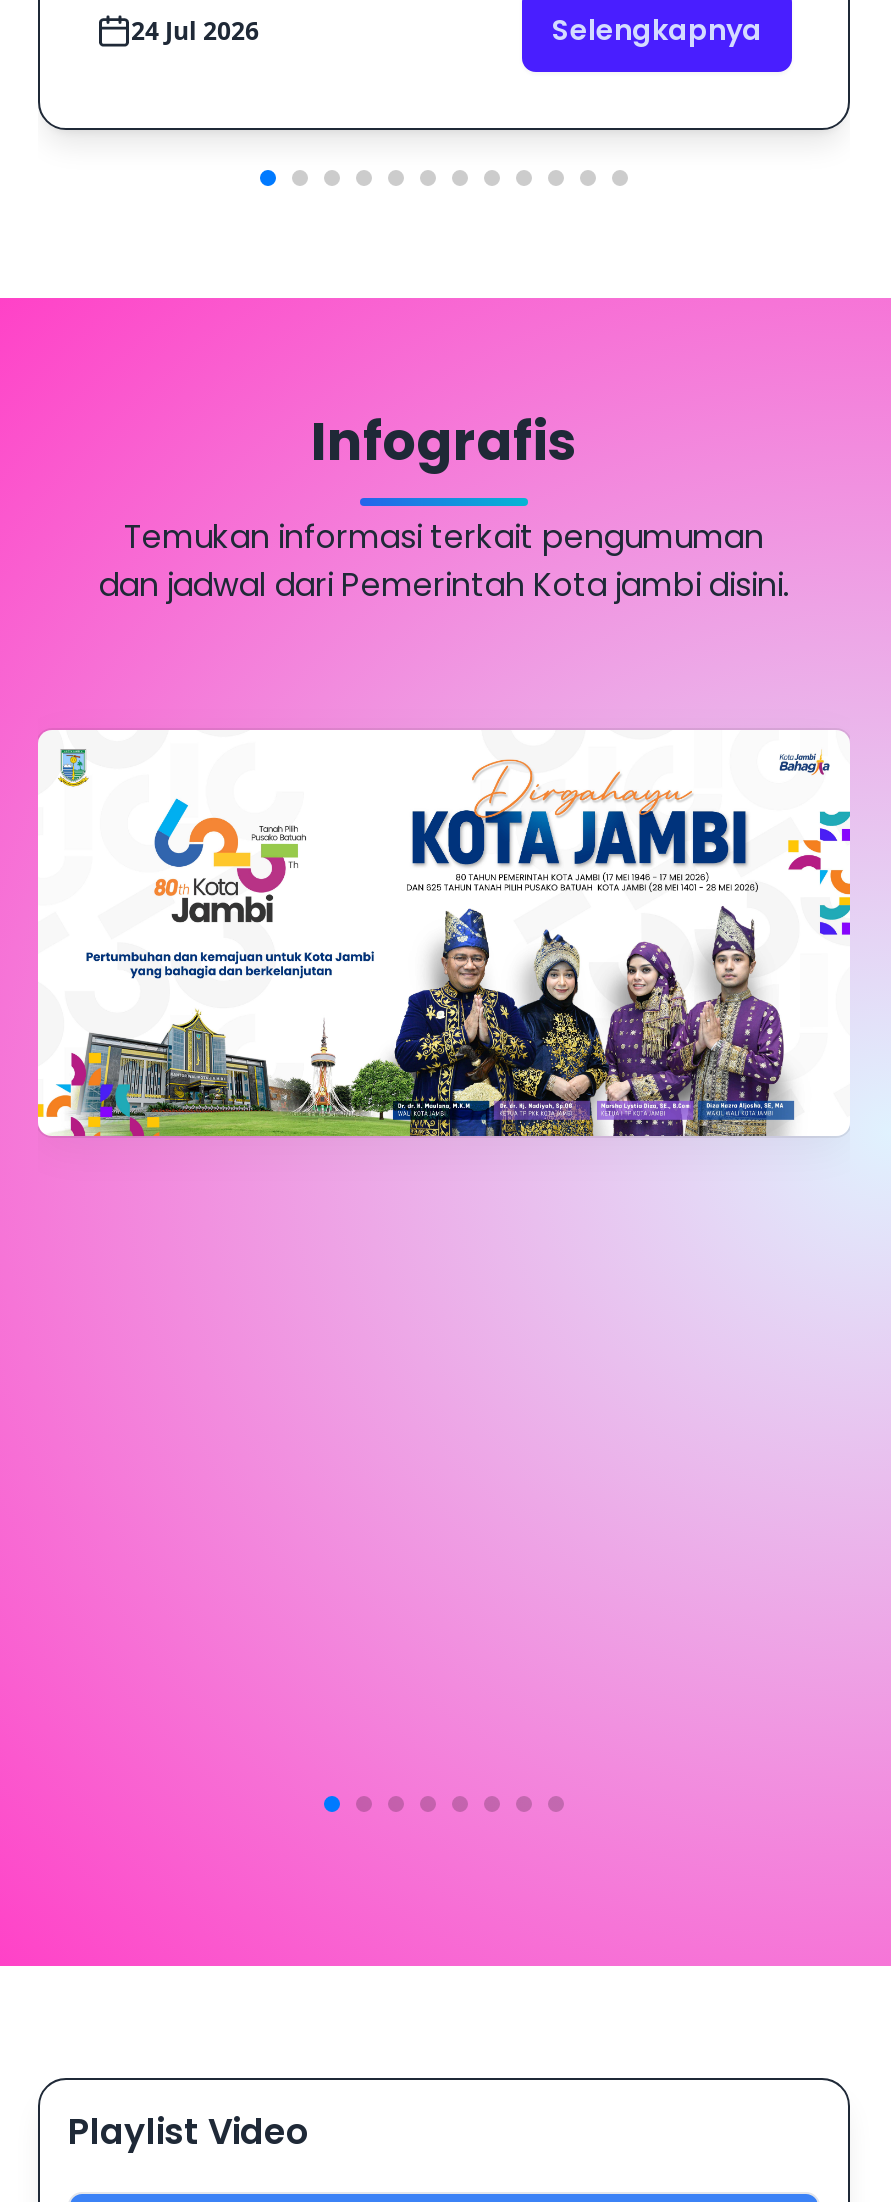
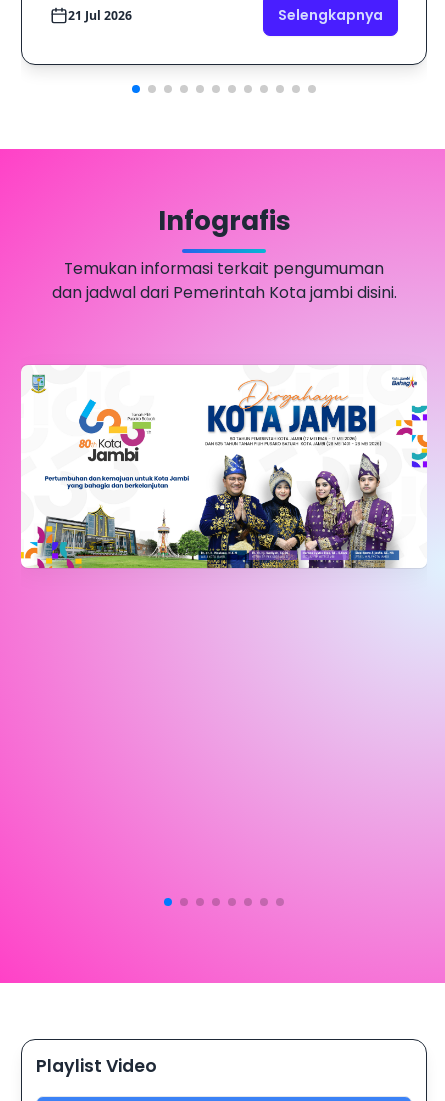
- 24 Jul 2026
+ 21 Jul 2026
